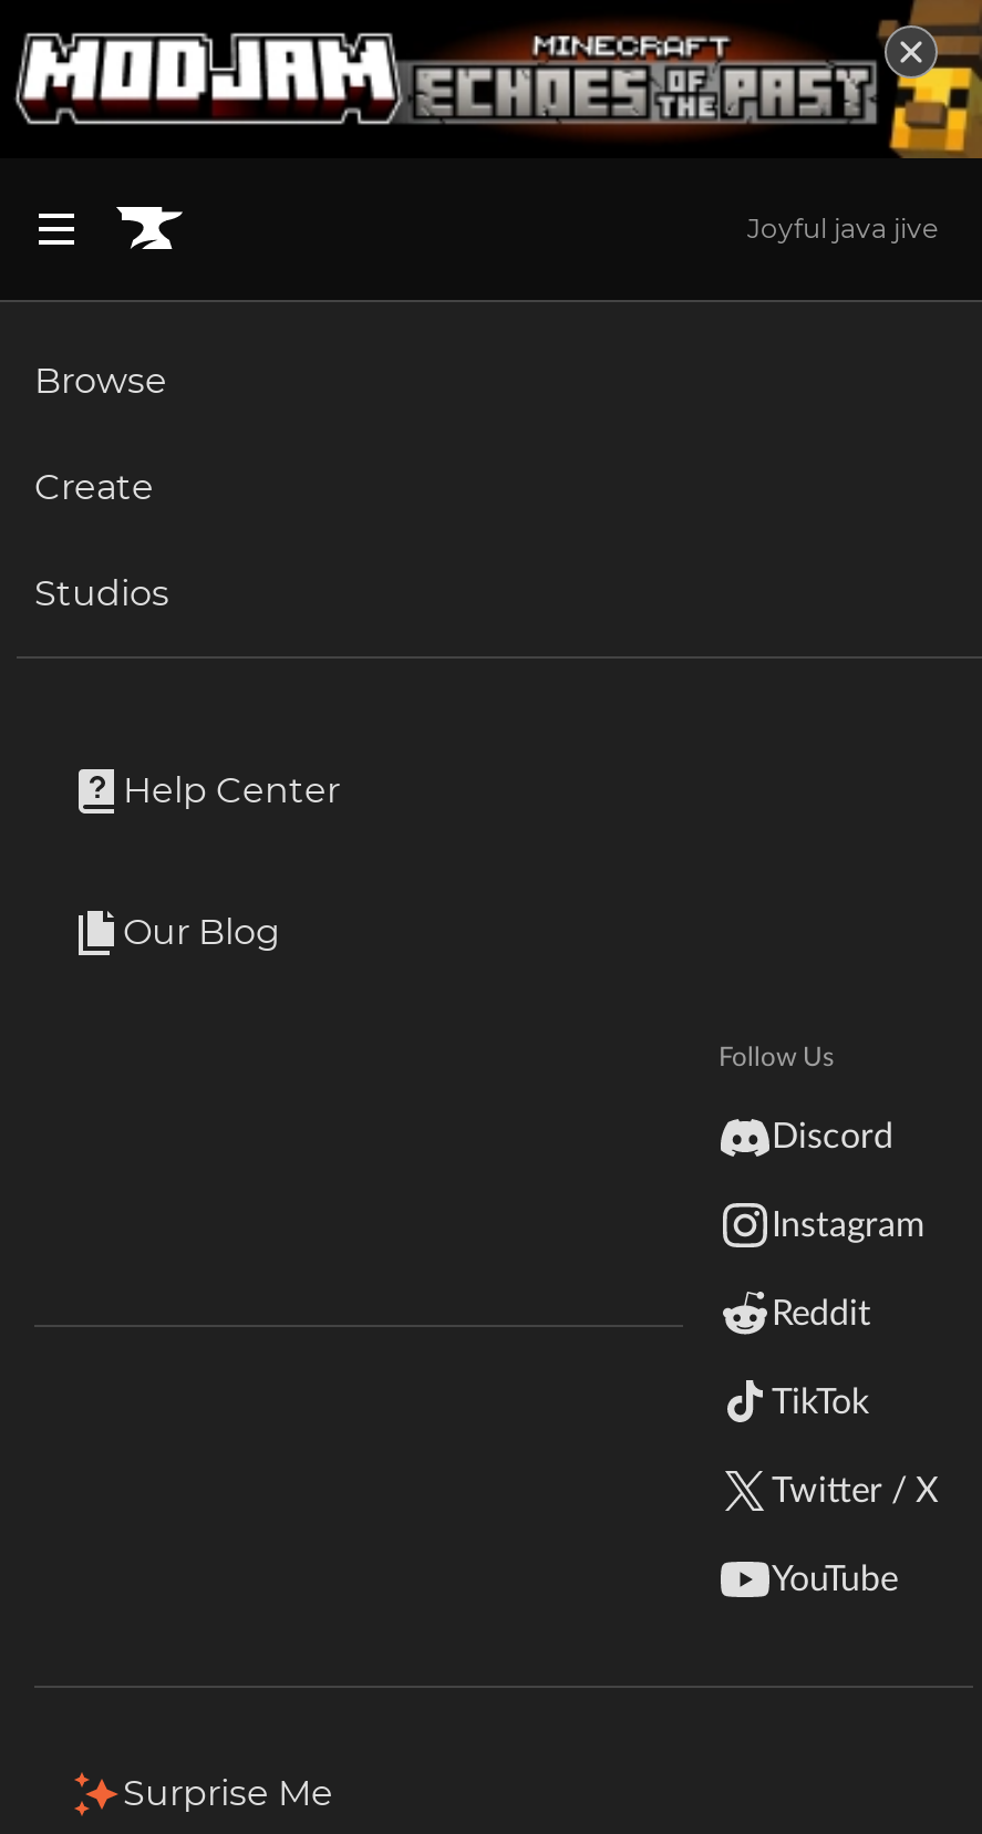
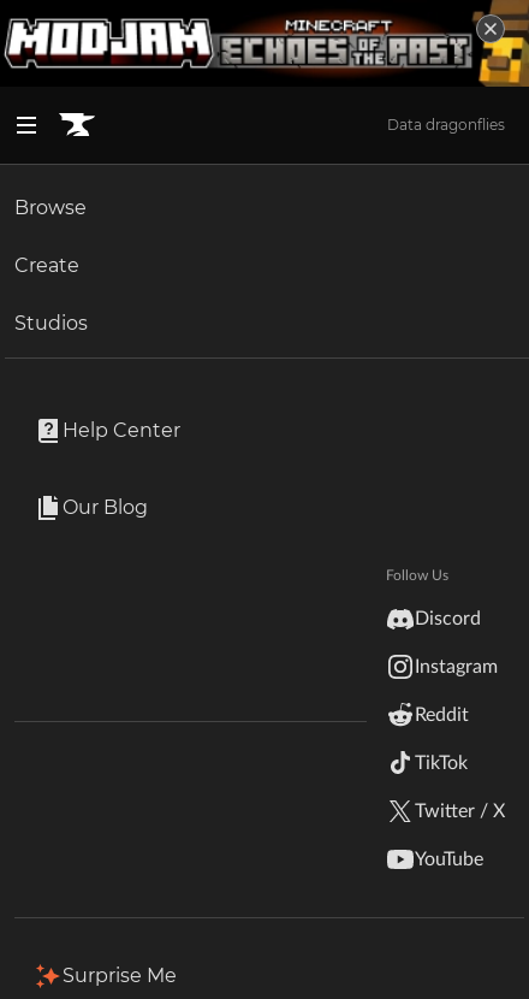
- Joyful java jive
+ Data dragonflies
